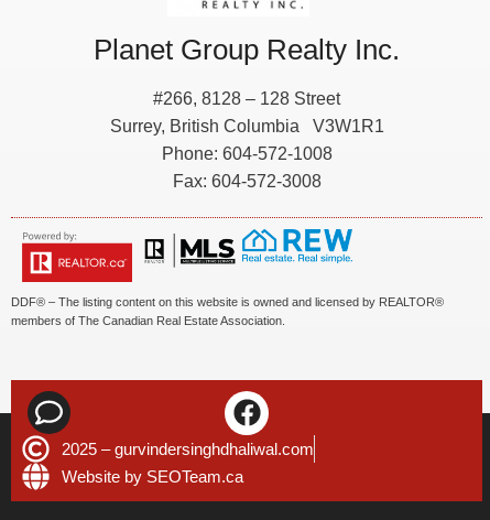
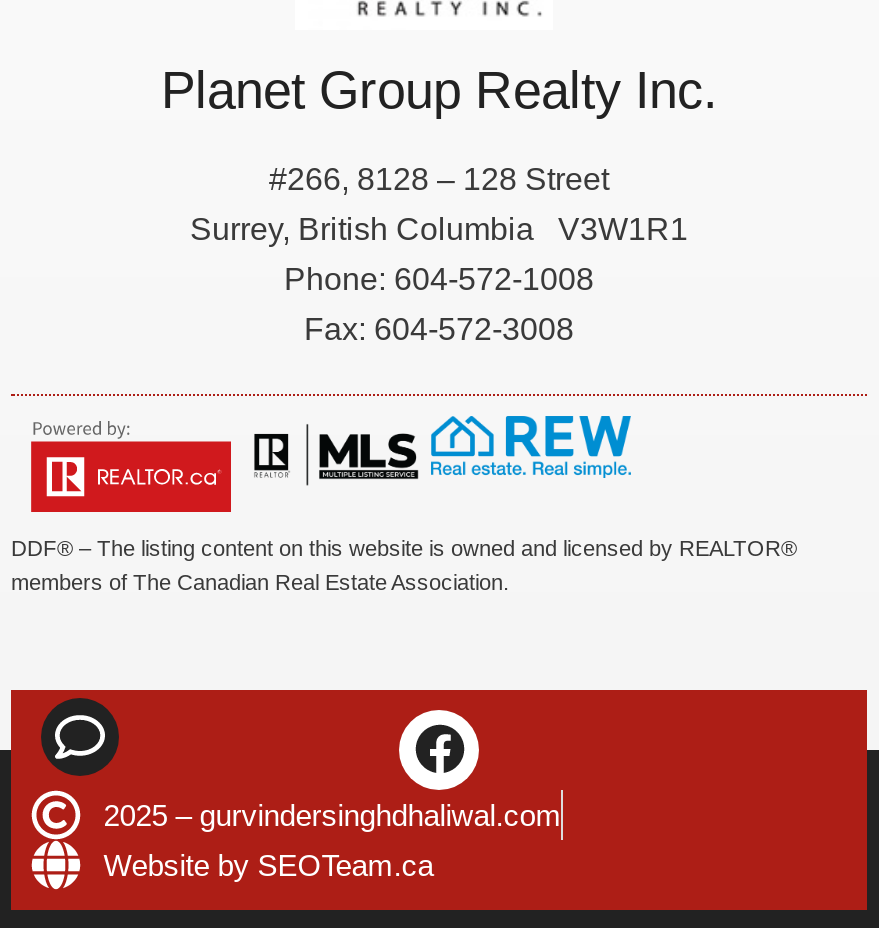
- [image]
+ [image]
